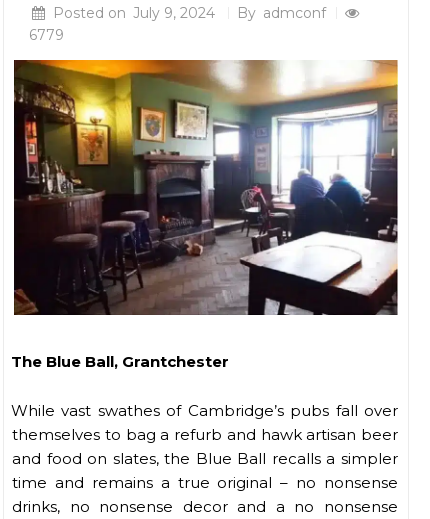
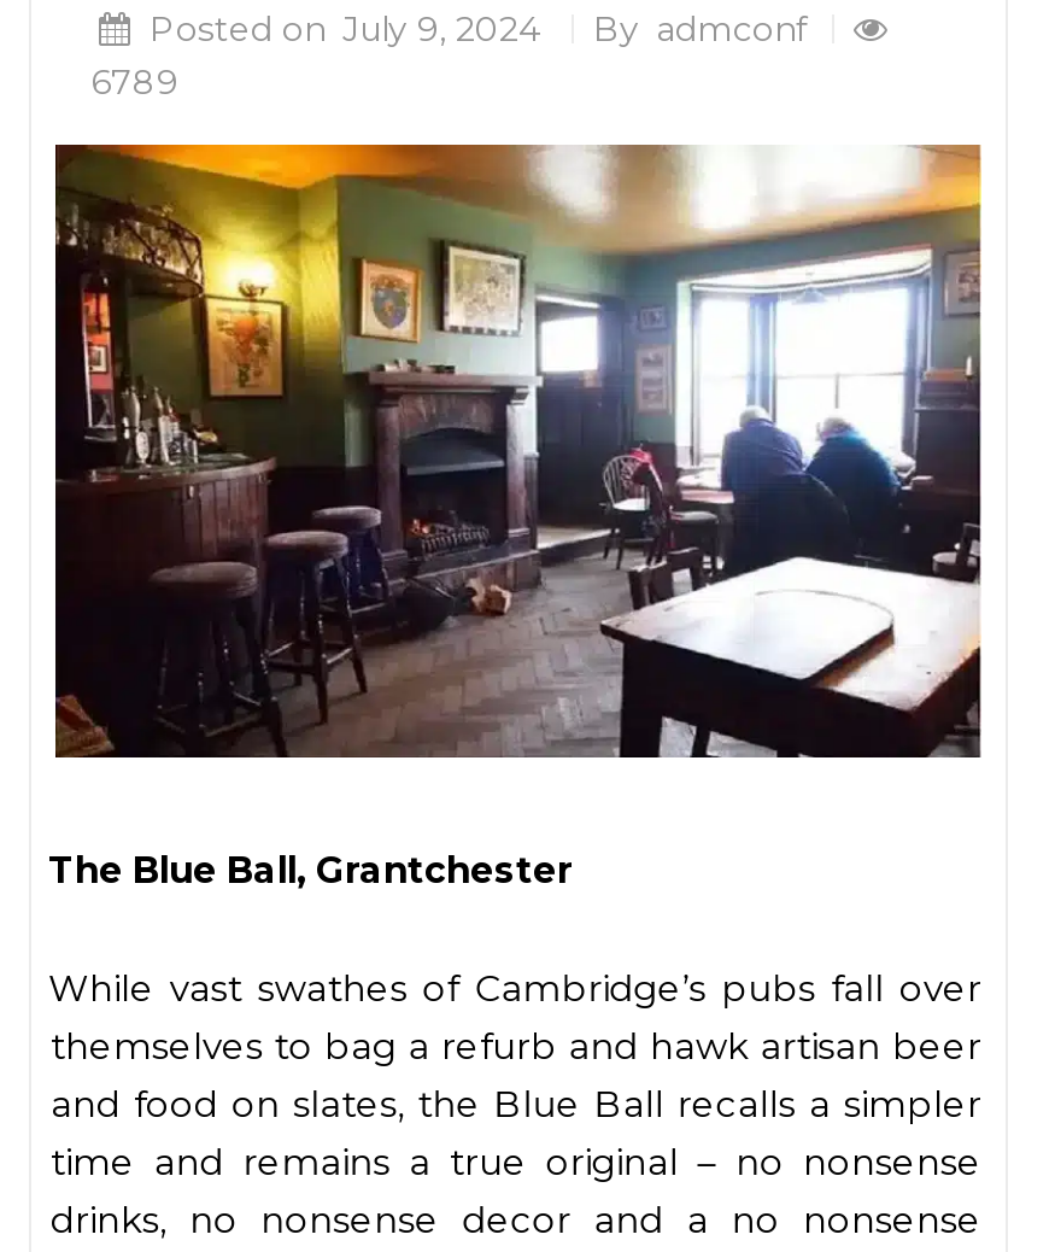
- 6779
+ 6789
